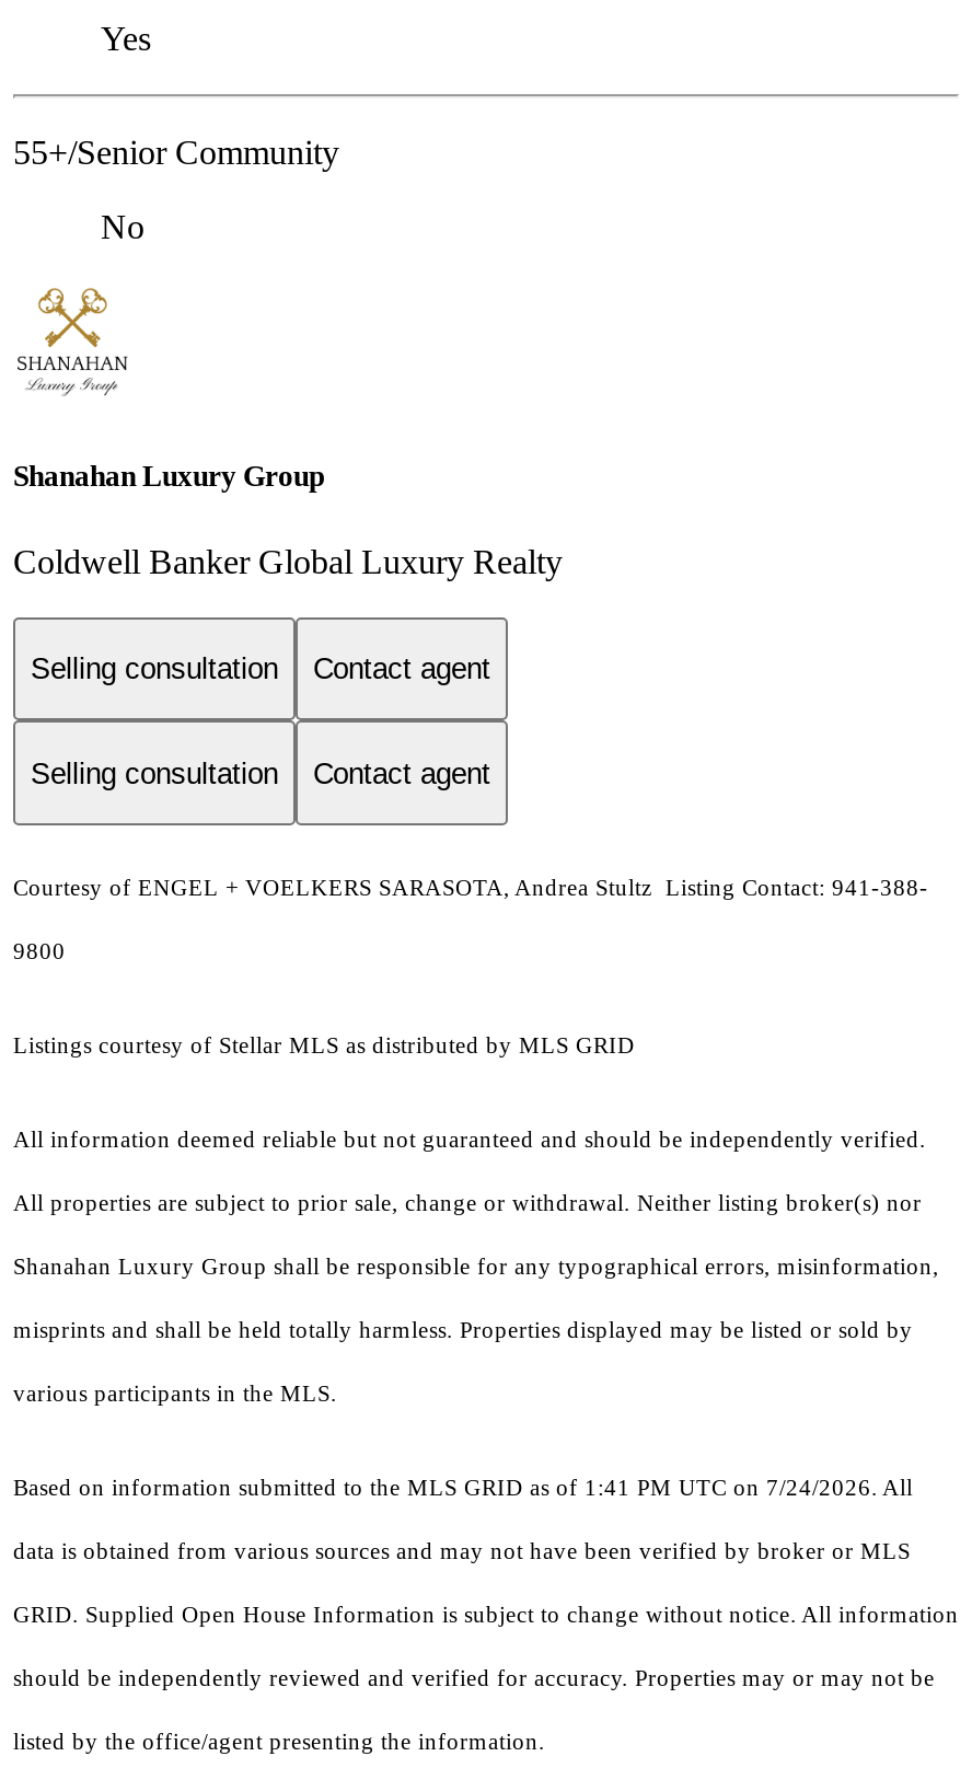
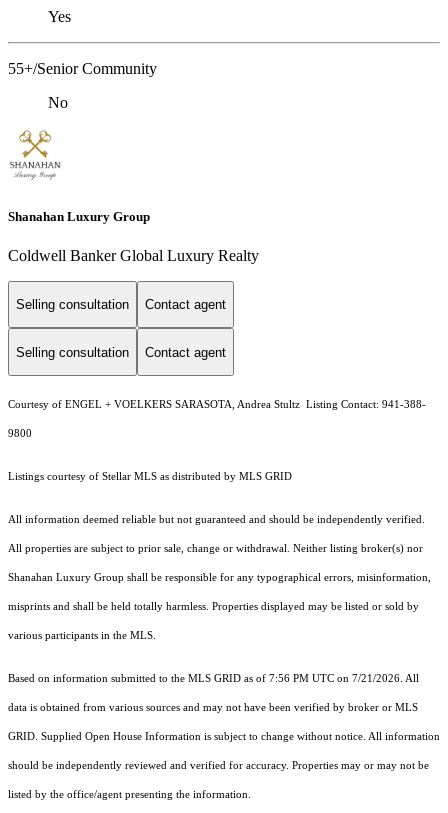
- Based on information submitted to the MLS GRID as of 1:41 PM UTC on 7/24/2026. All
+ Based on information submitted to the MLS GRID as of 7:56 PM UTC on 7/21/2026. All
